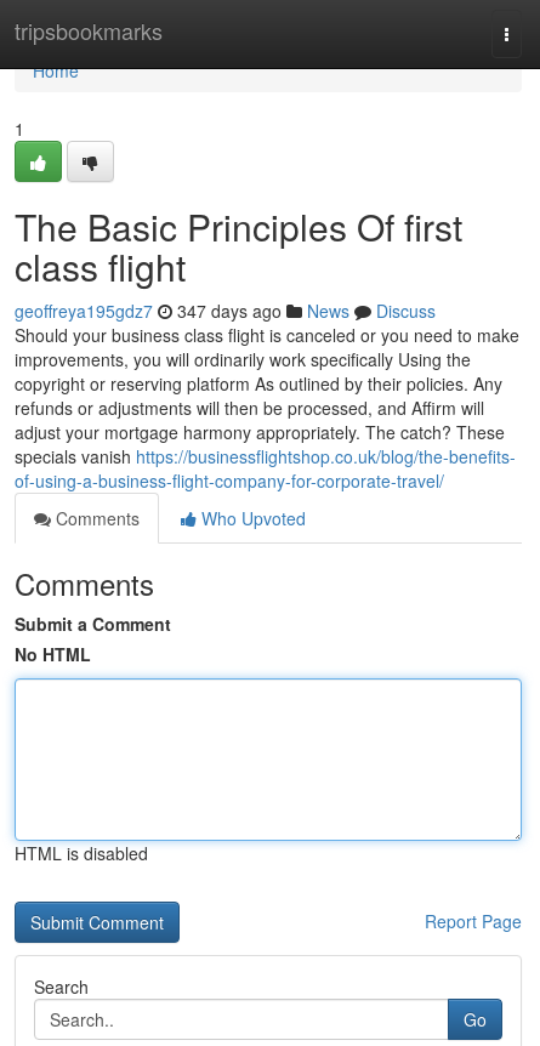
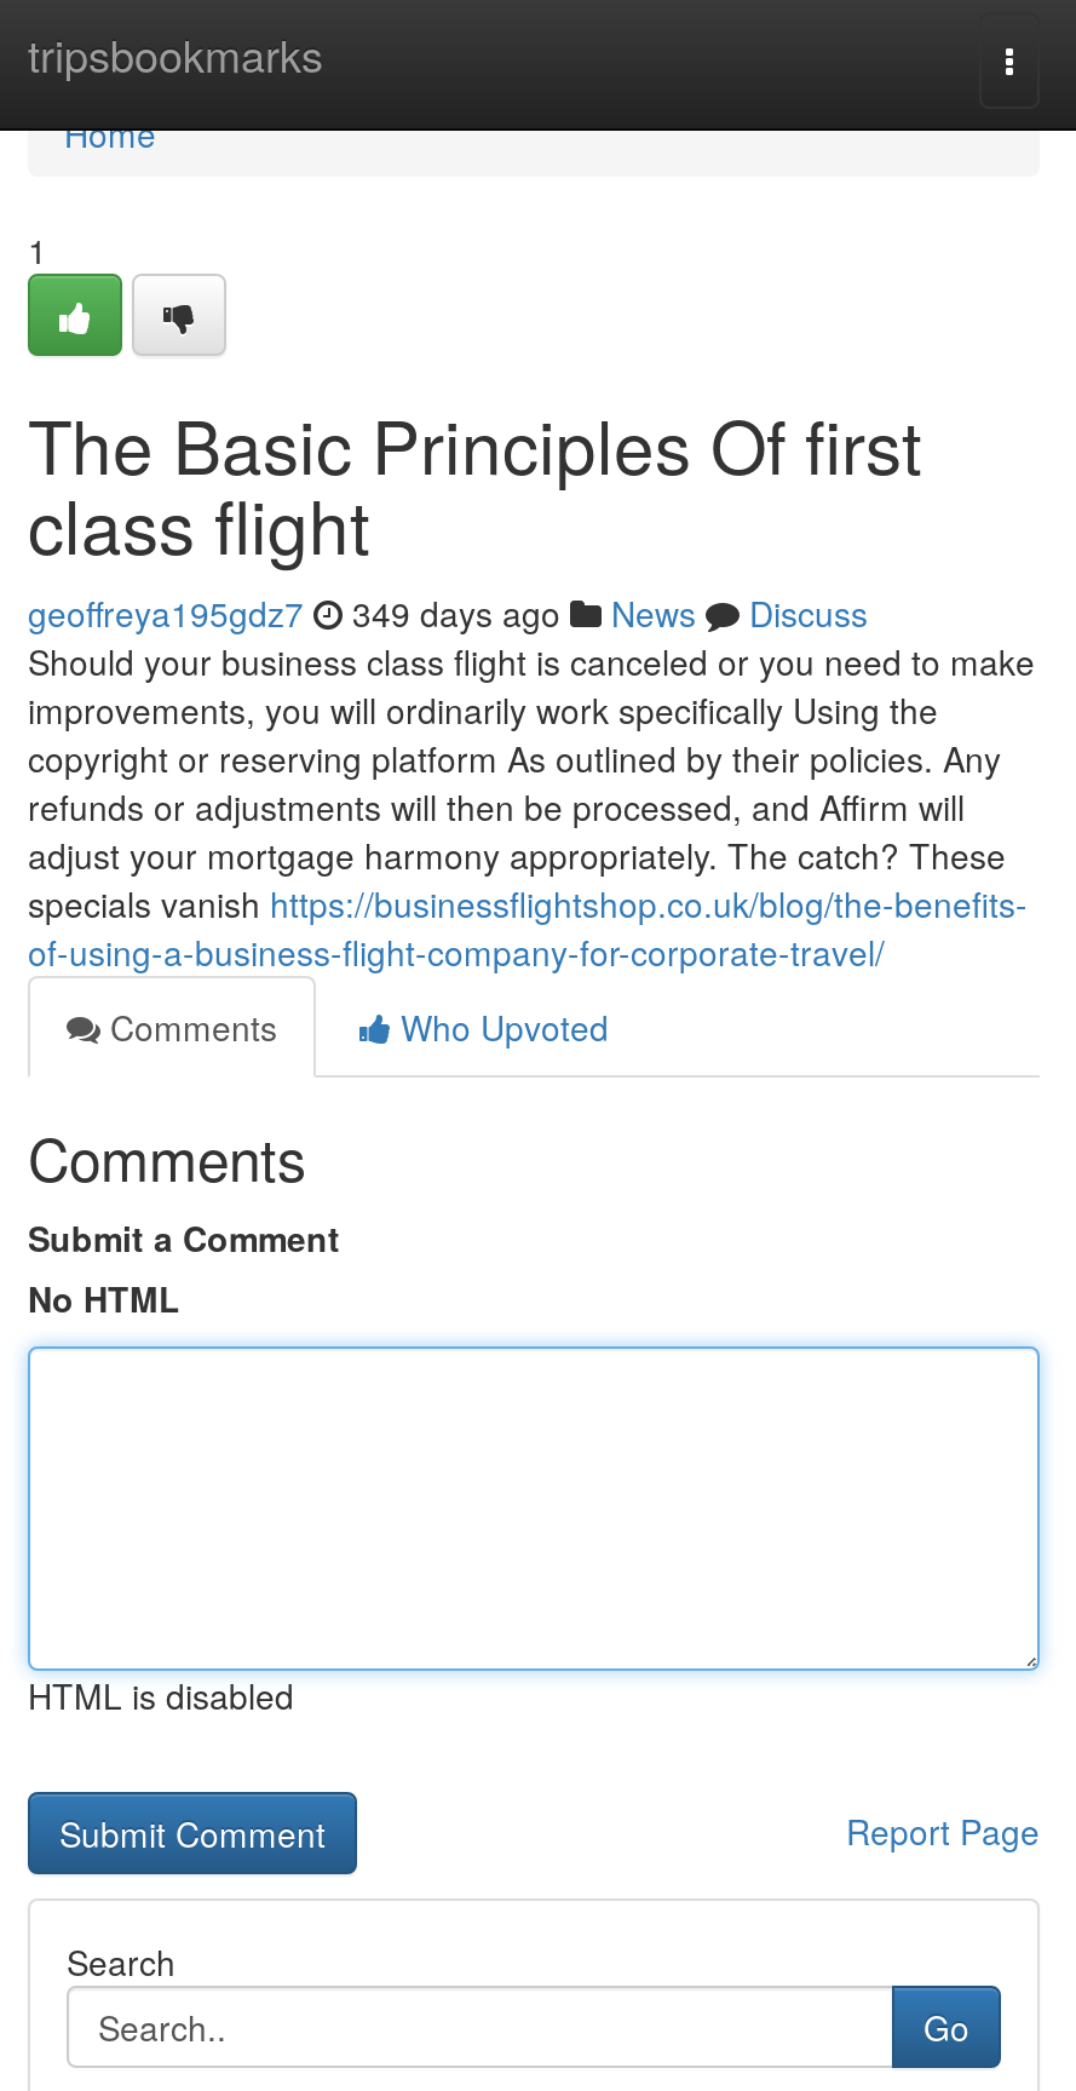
- geoffreya195gdz7 347 days ago News Discuss
+ geoffreya195gdz7 349 days ago News Discuss
